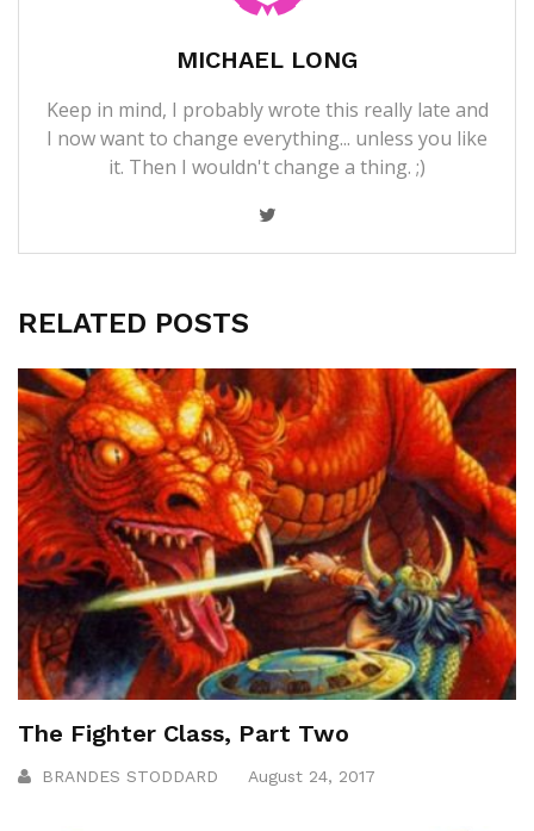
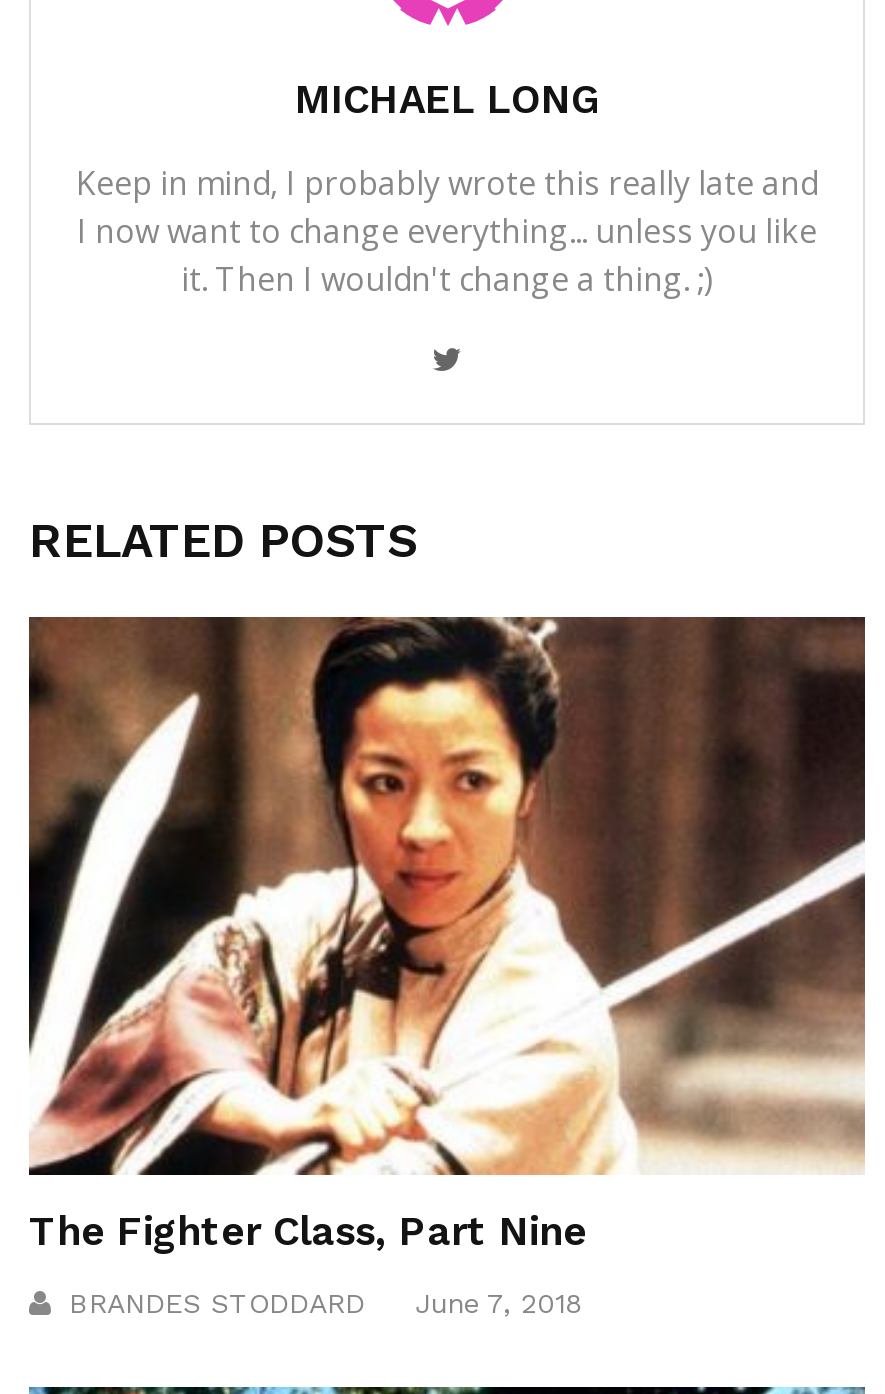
- [image]
- The Fighter Class, Part Two
+ [image]
+ The Fighter Class, Part Nine

- BRANDES STODDARD August 24, 2017
+ BRANDES STODDARD June 7, 2018
